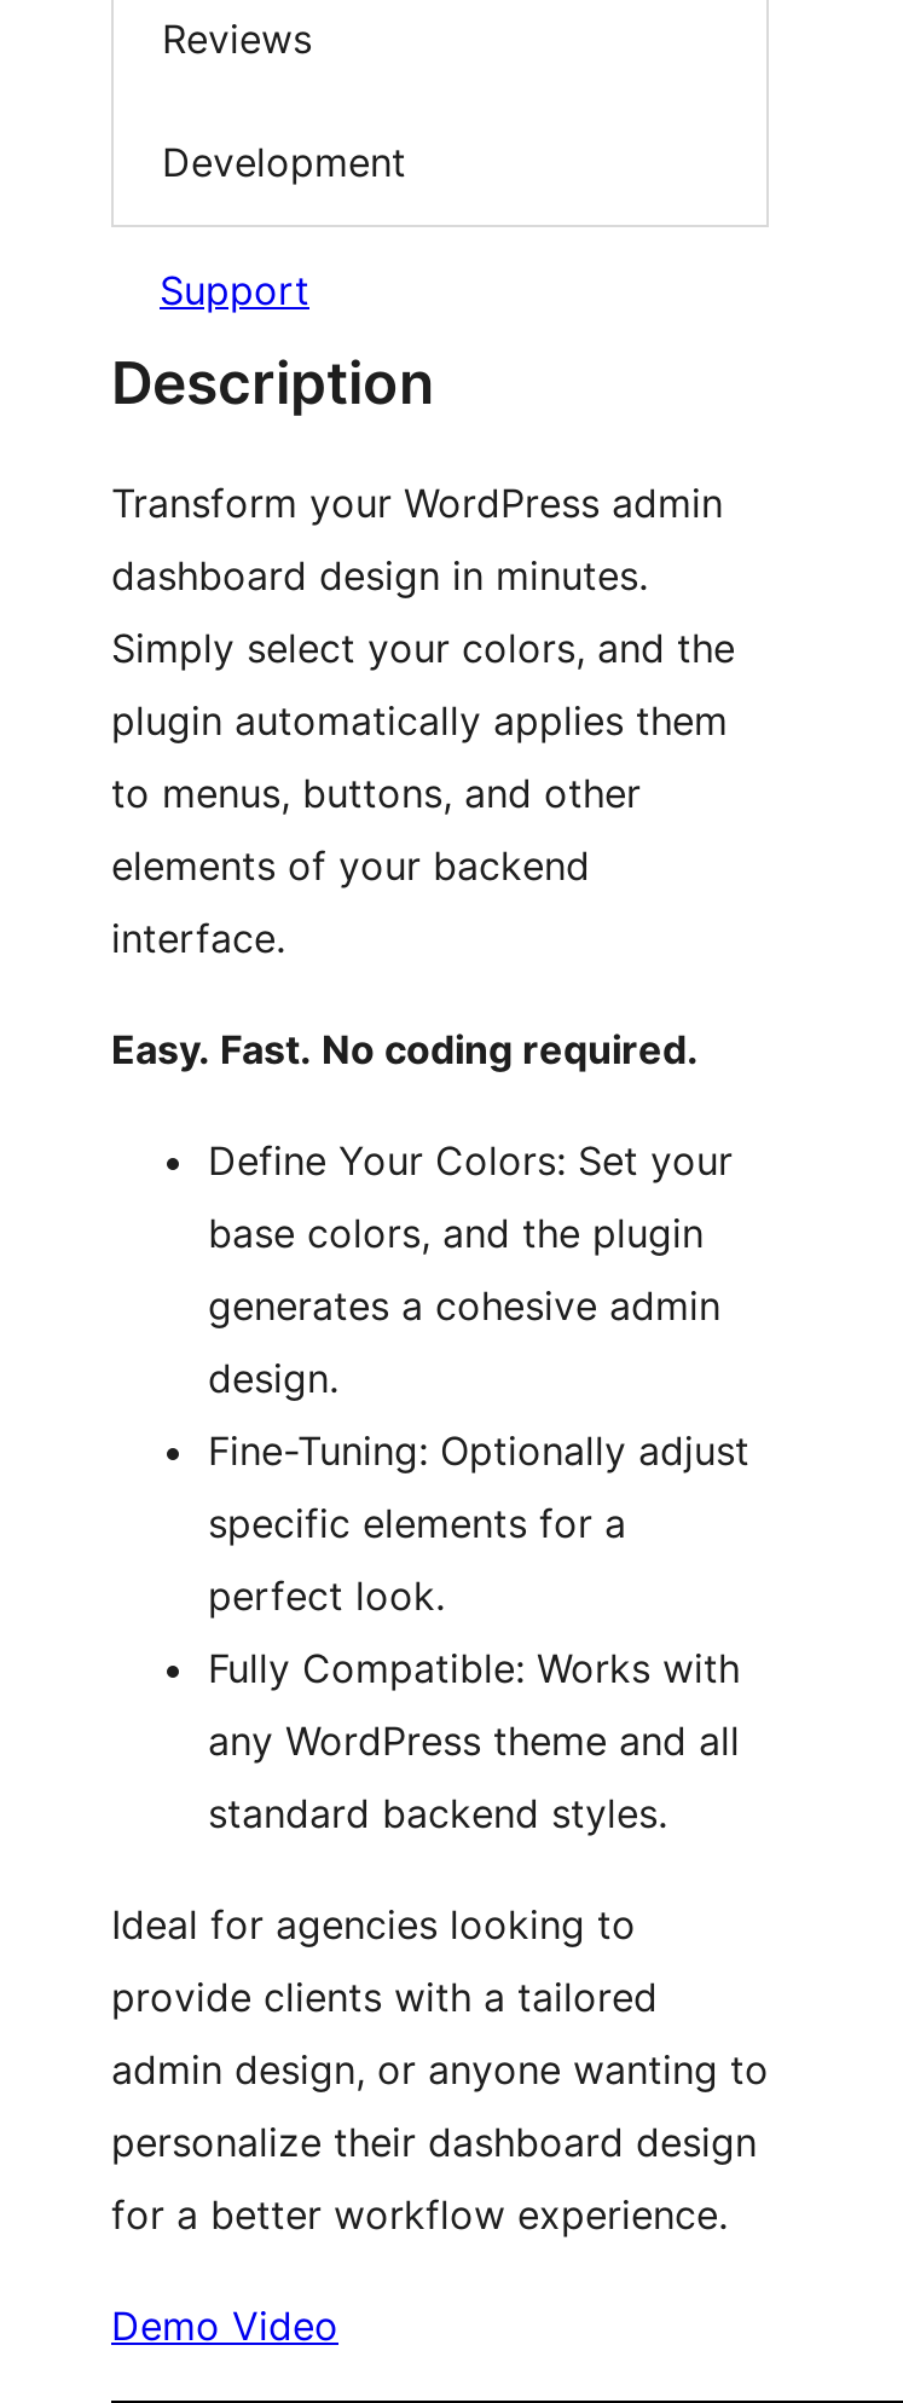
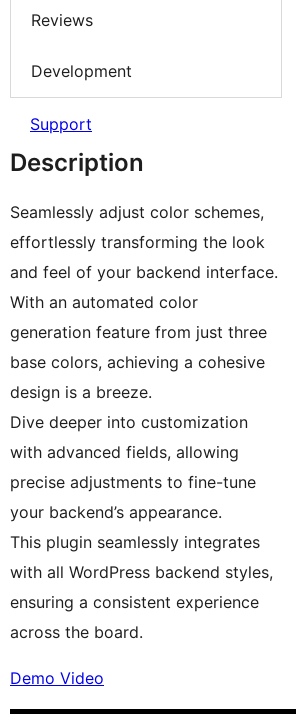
- Transform your WordPress admin
- dashboard design in minutes.
- Simply select your colors, and the
- plugin automatically applies them
- to menus, buttons, and other
- elements of your backend
- interface.
- Easy. Fast. No coding required.
- Define Your Colors: Set your
- base colors, and the plugin
- generates a cohesive admin
- design.
- Fine-Tuning: Optionally adjust
- specific elements for a
- perfect look.
- Fully Compatible: Works with
- any WordPress theme and all
- standard backend styles.
- Ideal for agencies looking to
- provide clients with a tailored
- admin design, or anyone wanting to
- personalize their dashboard design
- for a better workflow experience.
+ Seamlessly adjust color schemes,
+ effortlessly transforming the look
+ and feel of your backend interface.
+ With an automated color
+ generation feature from just three
+ base colors, achieving a cohesive
+ design is a breeze.
+ Dive deeper into customization
+ with advanced fields, allowing
+ precise adjustments to fine-tune
+ your backend’s appearance.
+ This plugin seamlessly integrates
+ with all WordPress backend styles,
+ ensuring a consistent experience
+ across the board.
